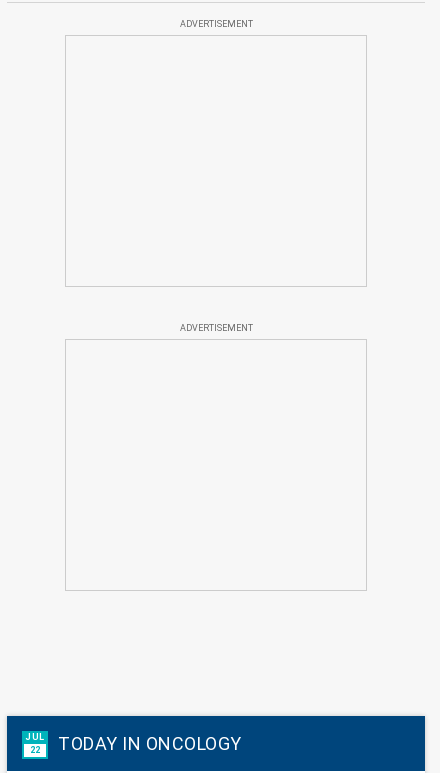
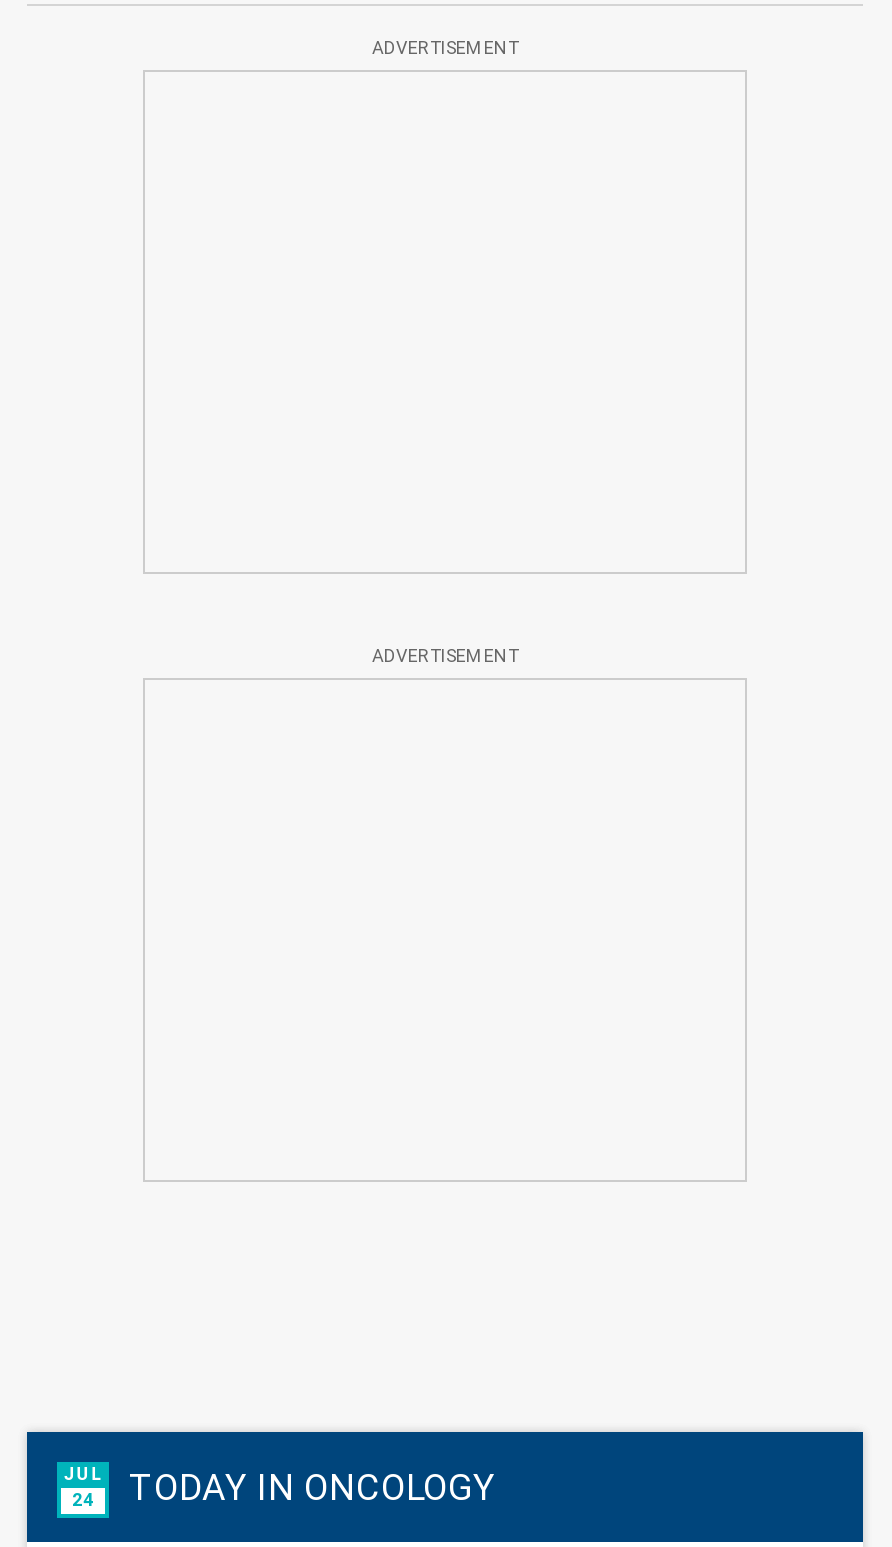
- JUL 22 TODAY IN ONCOLOGY
+ JUL 24 TODAY IN ONCOLOGY
